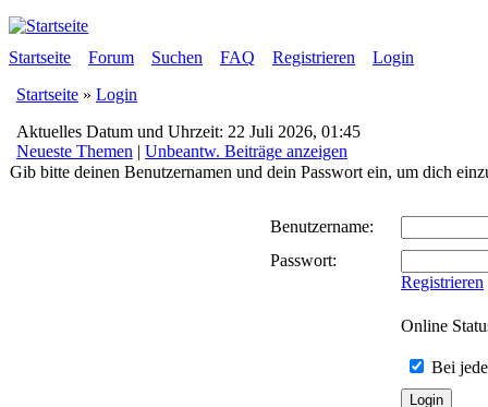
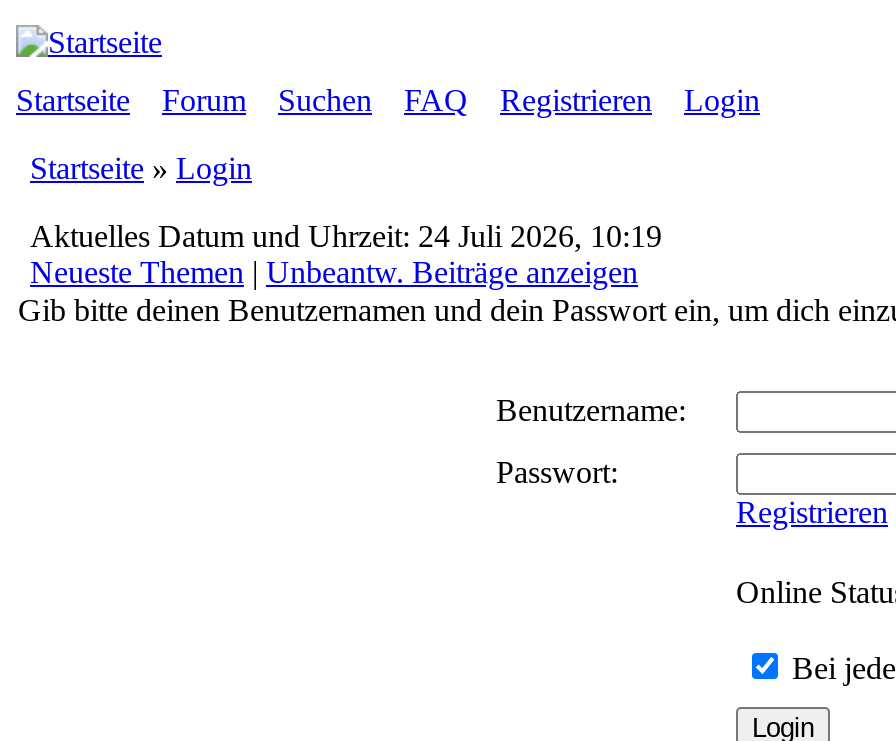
- Aktuelles Datum und Uhrzeit: 22 Juli 2026, 01:45
+ Aktuelles Datum und Uhrzeit: 24 Juli 2026, 10:19
